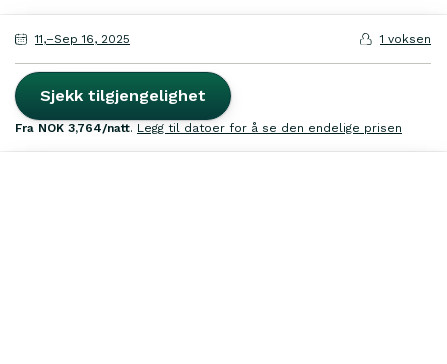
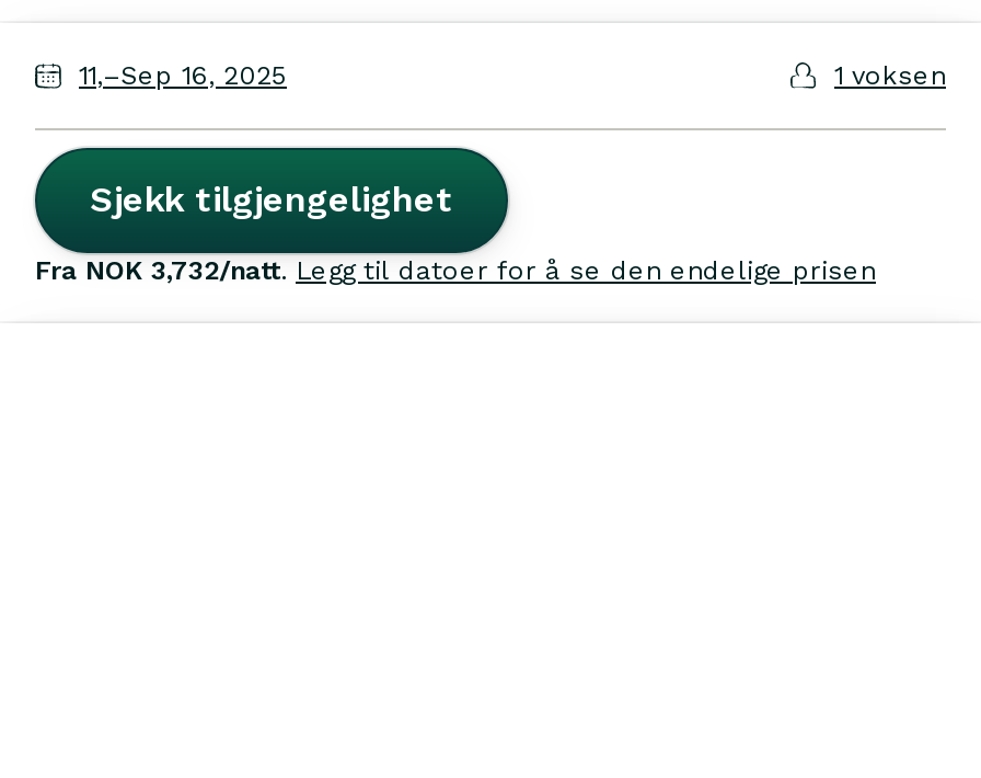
- fra NOK 3,764/natt. Legg til datoer for å se den endelige prisen
+ fra NOK 3,732/natt. Legg til datoer for å se den endelige prisen
